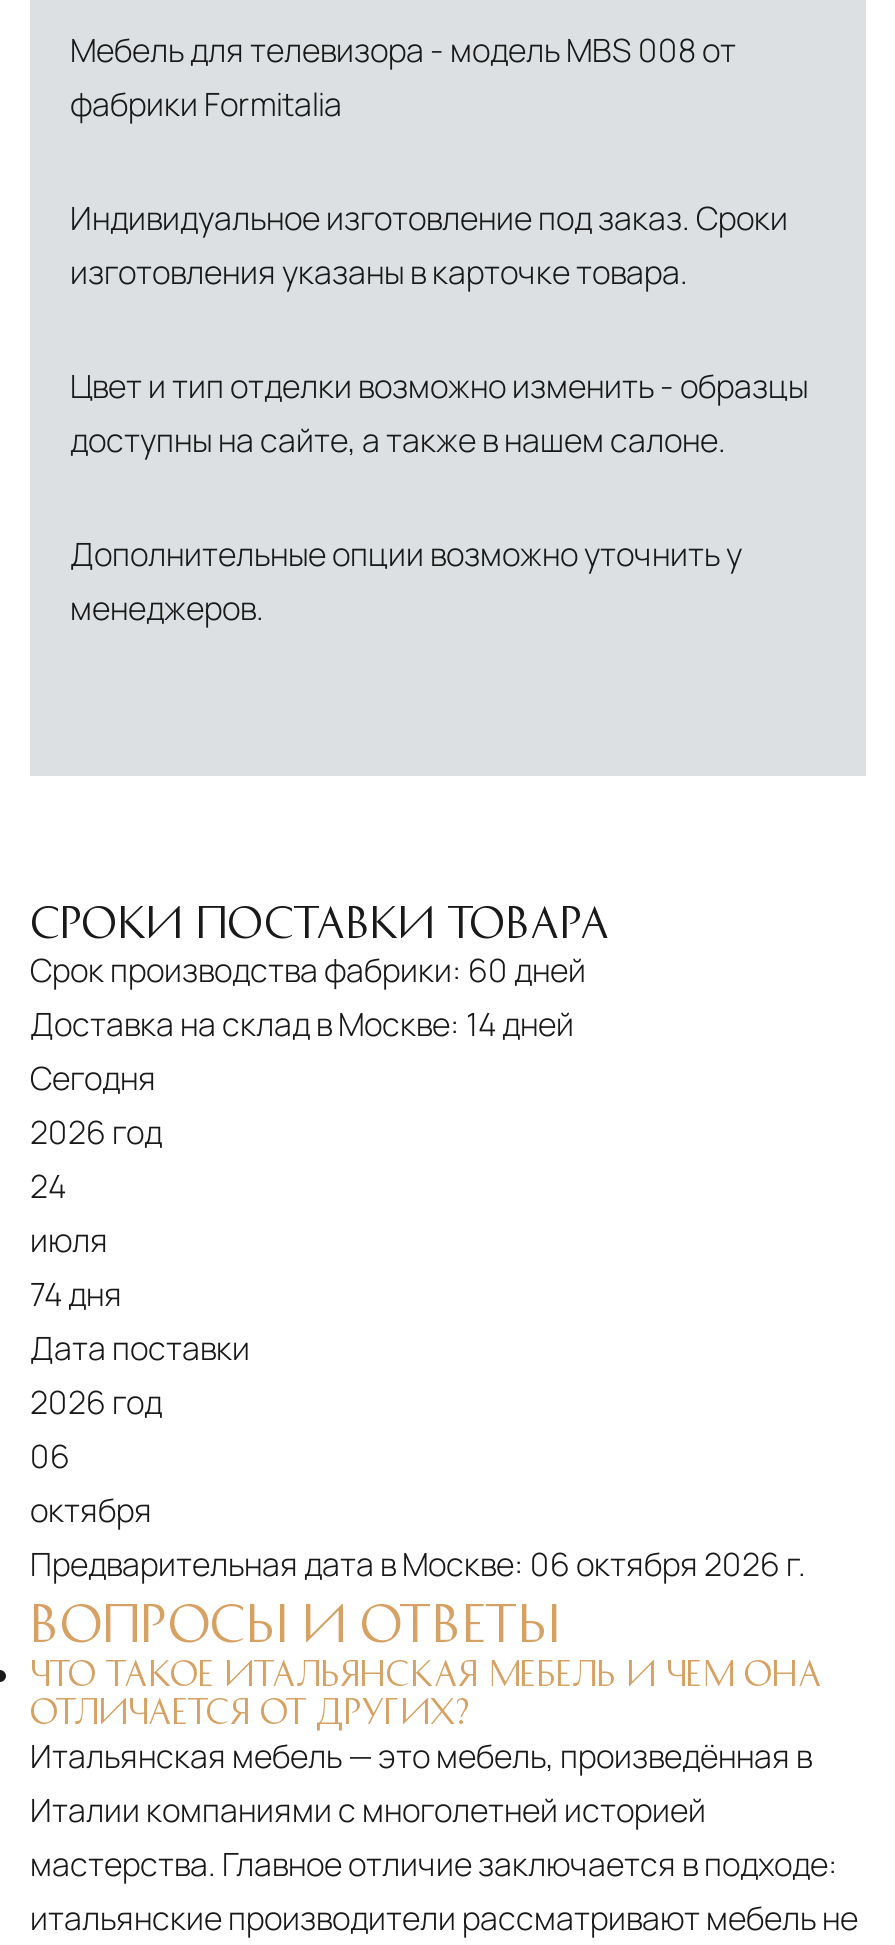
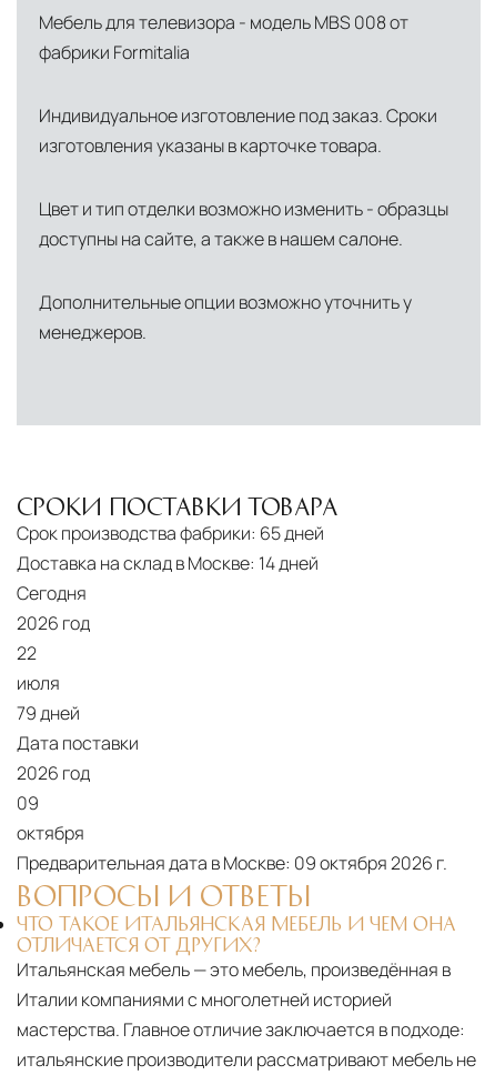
- Срок производства фабрики: 60 дней
+ Срок производства фабрики: 65 дней

- 24
+ 22

- 74 дня
+ 79 дней

- 06
+ 09

- Предварительная дата в Москве: 06 октября 2026 г.
+ Предварительная дата в Москве: 09 октября 2026 г.
